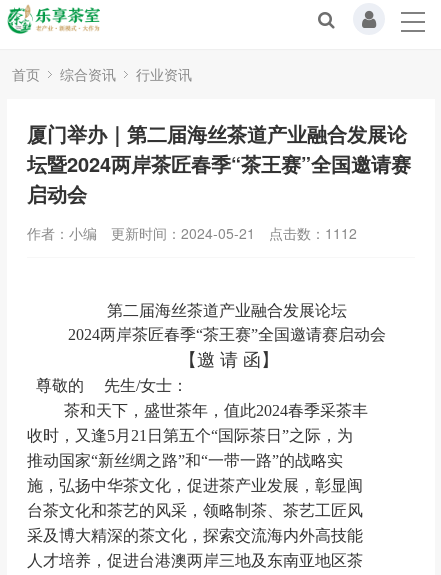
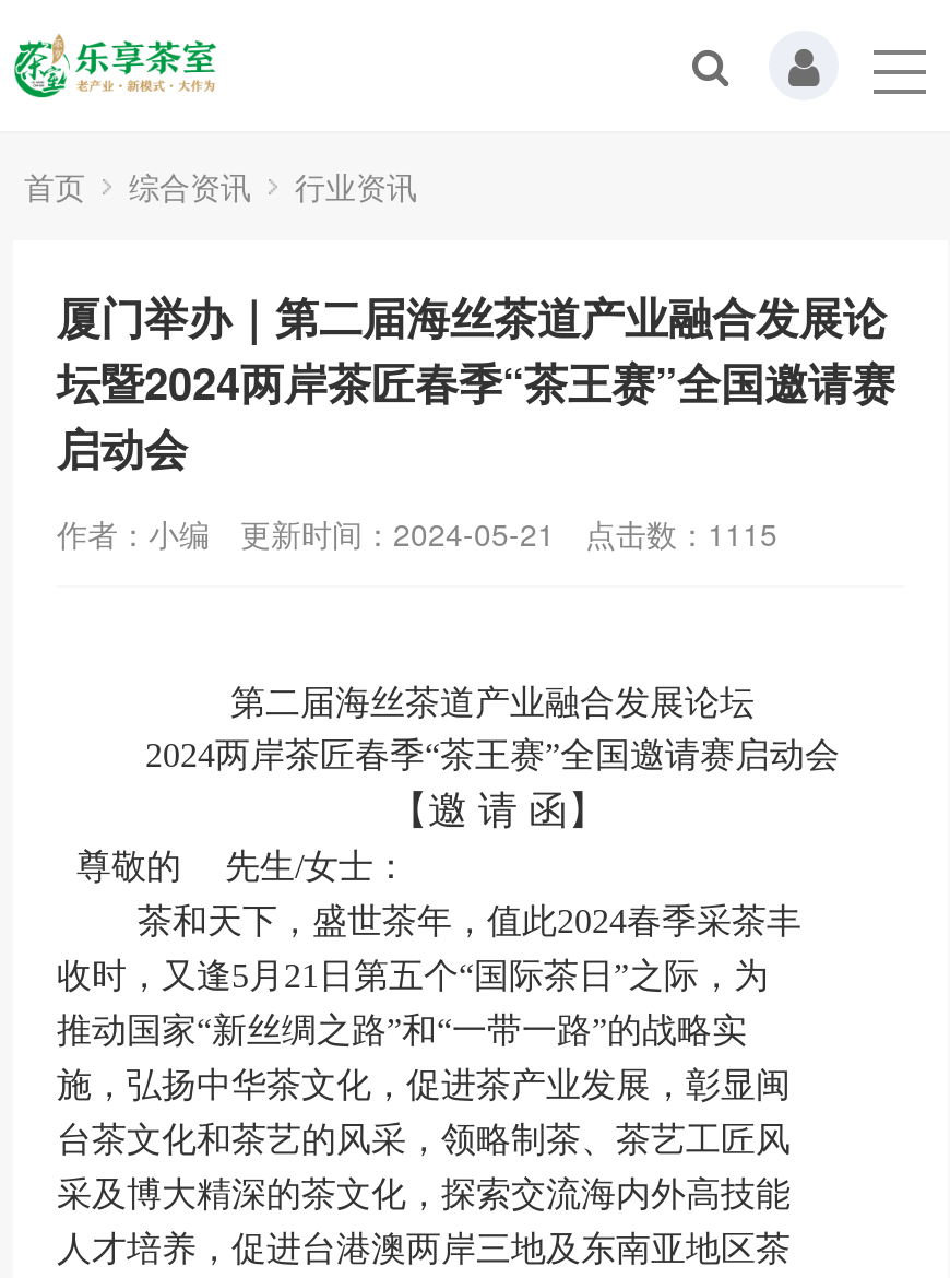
- 作者：小编 更新时间：2024-05-21 点击数：1112
+ 作者：小编 更新时间：2024-05-21 点击数：1115
